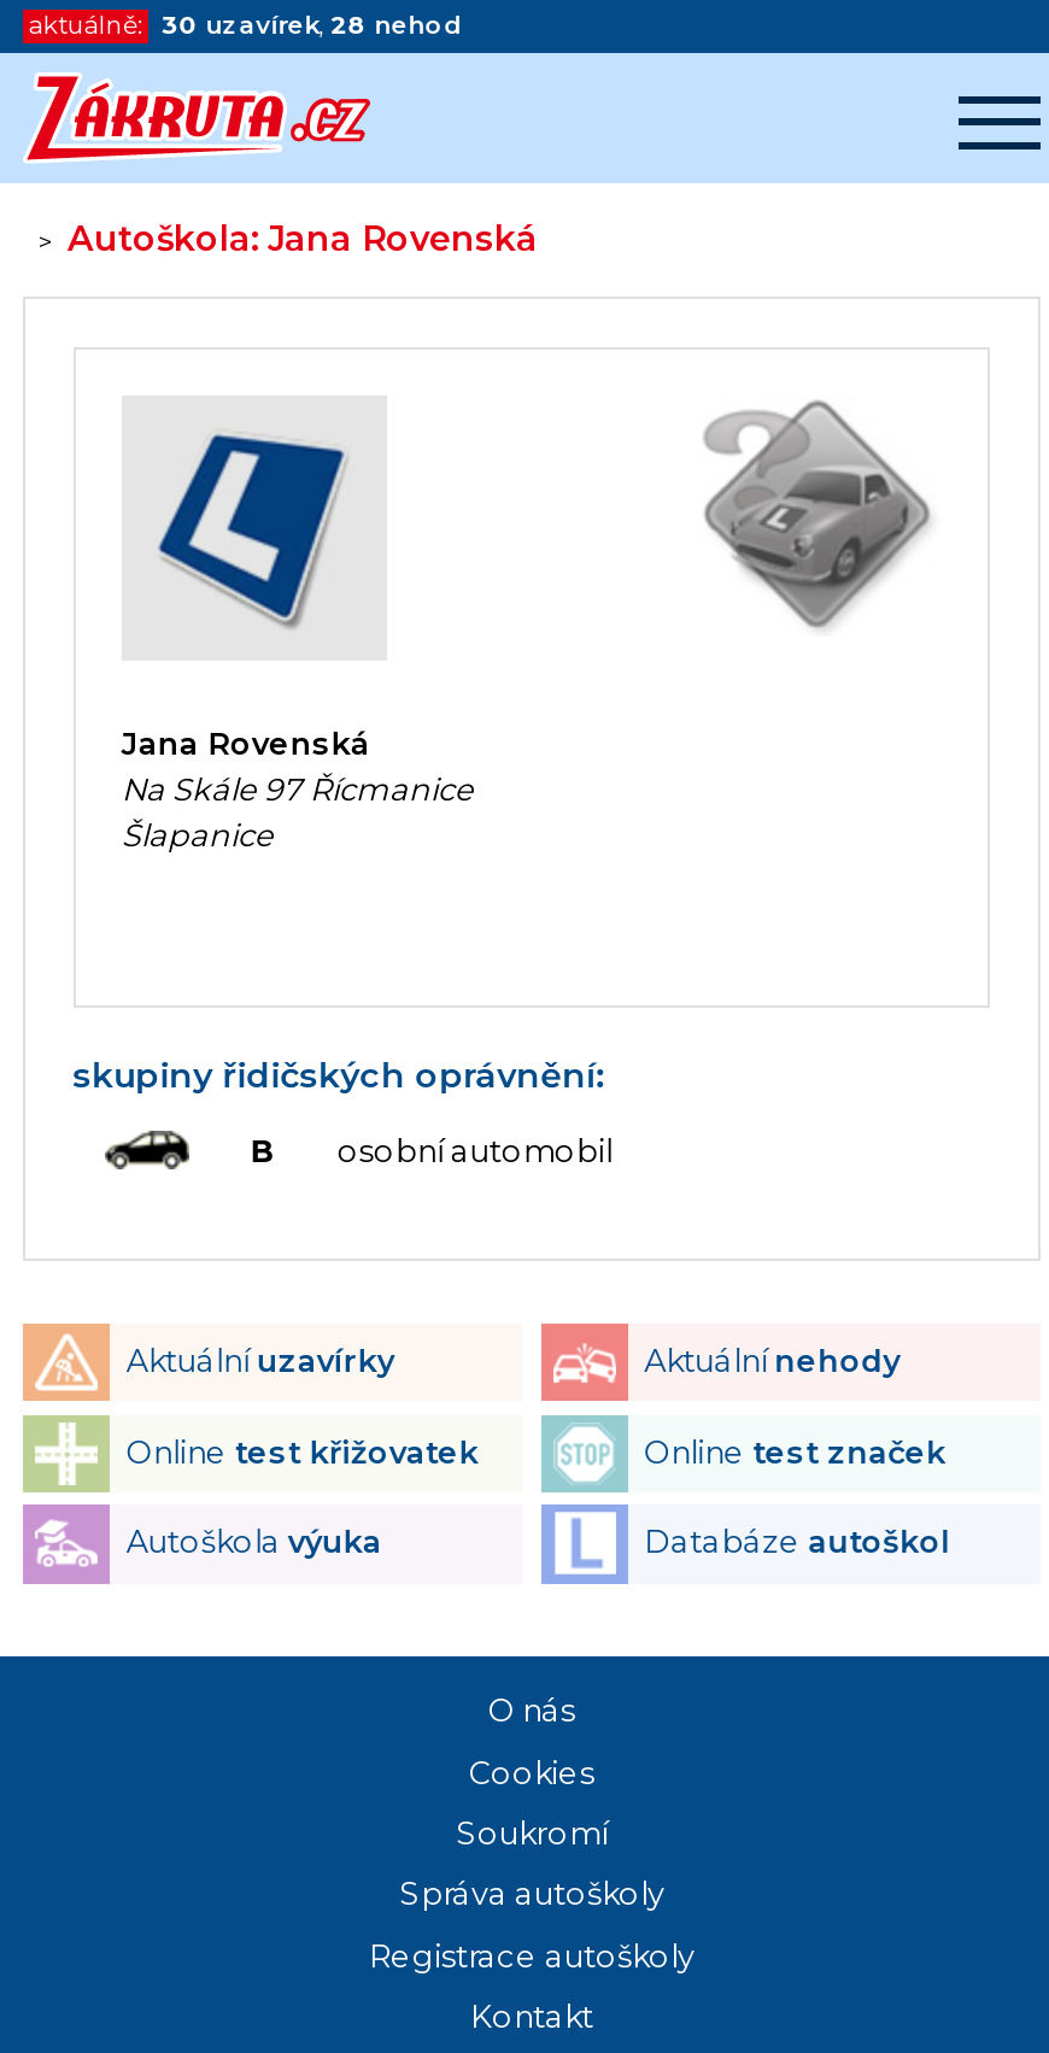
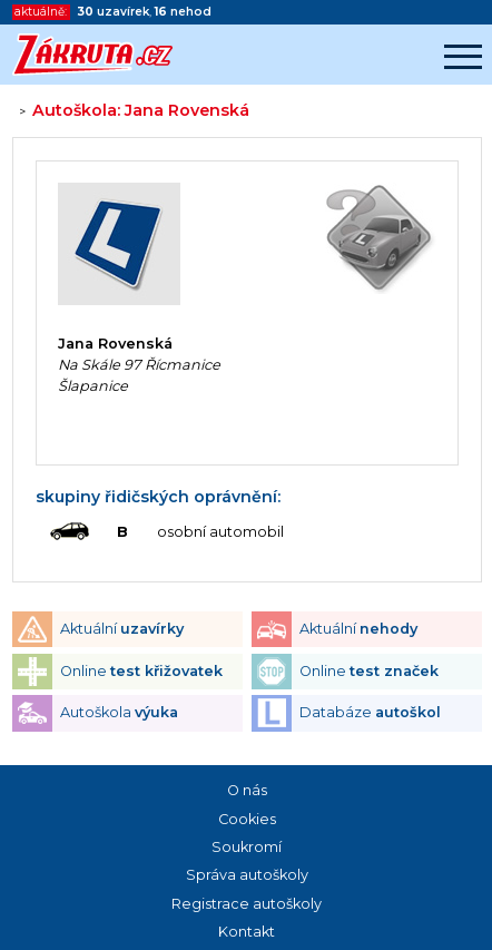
- 30 uzavírek, 28 nehod
+ 30 uzavírek, 16 nehod
